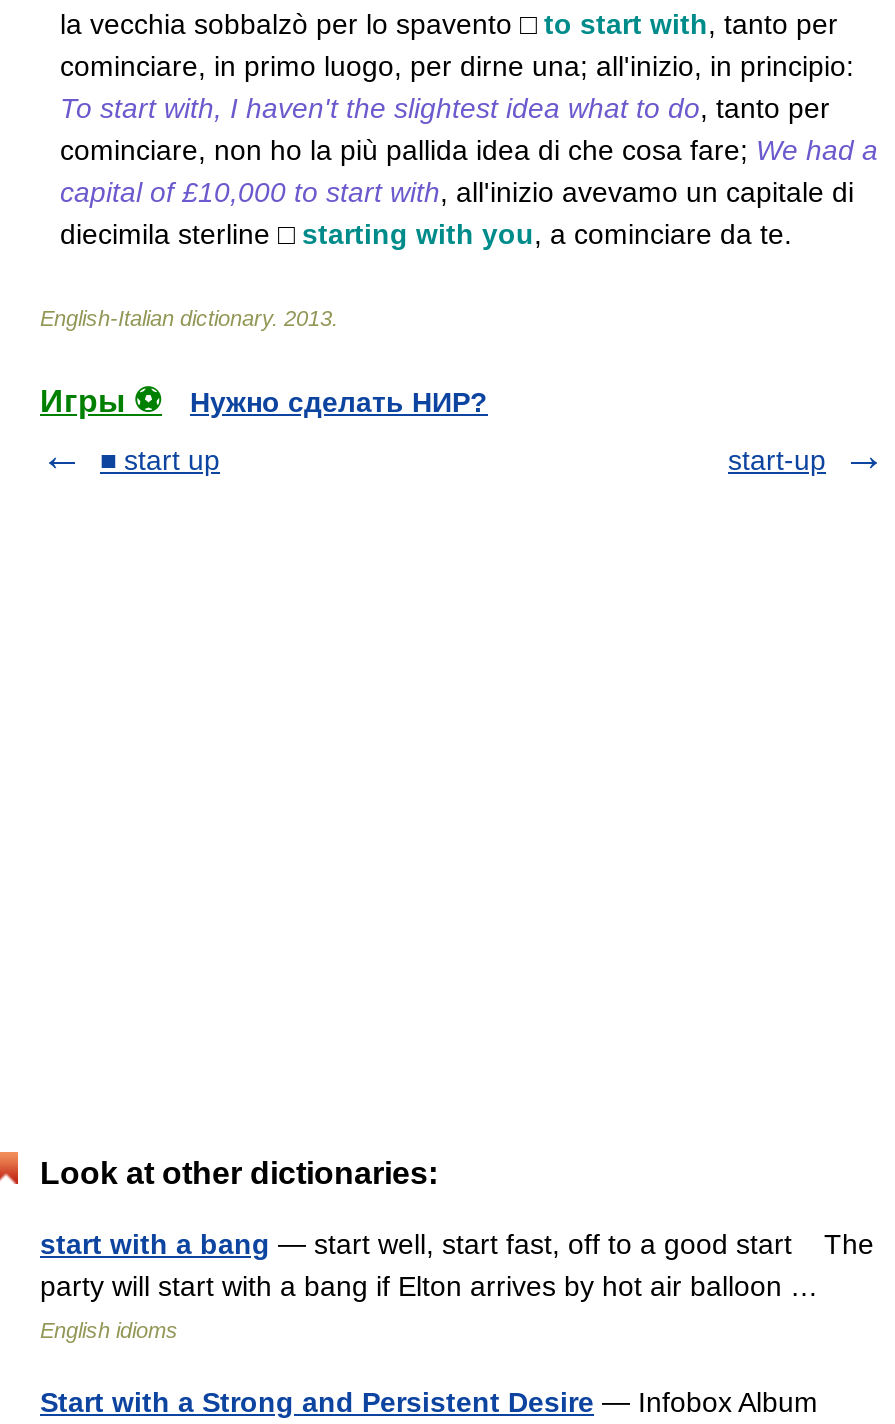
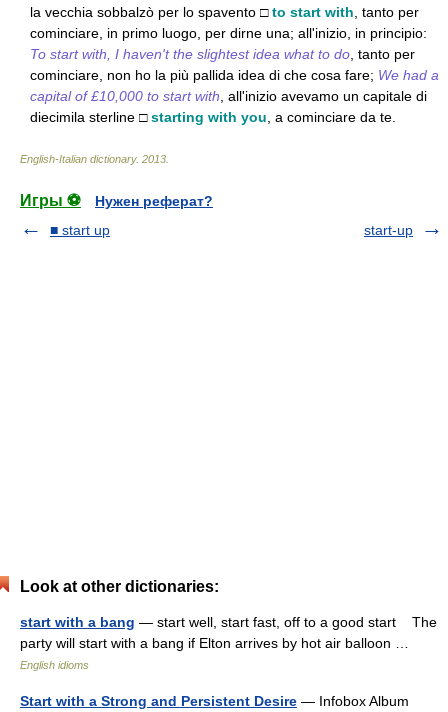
- Нужно сделать НИР?
+ Нужен реферат?
